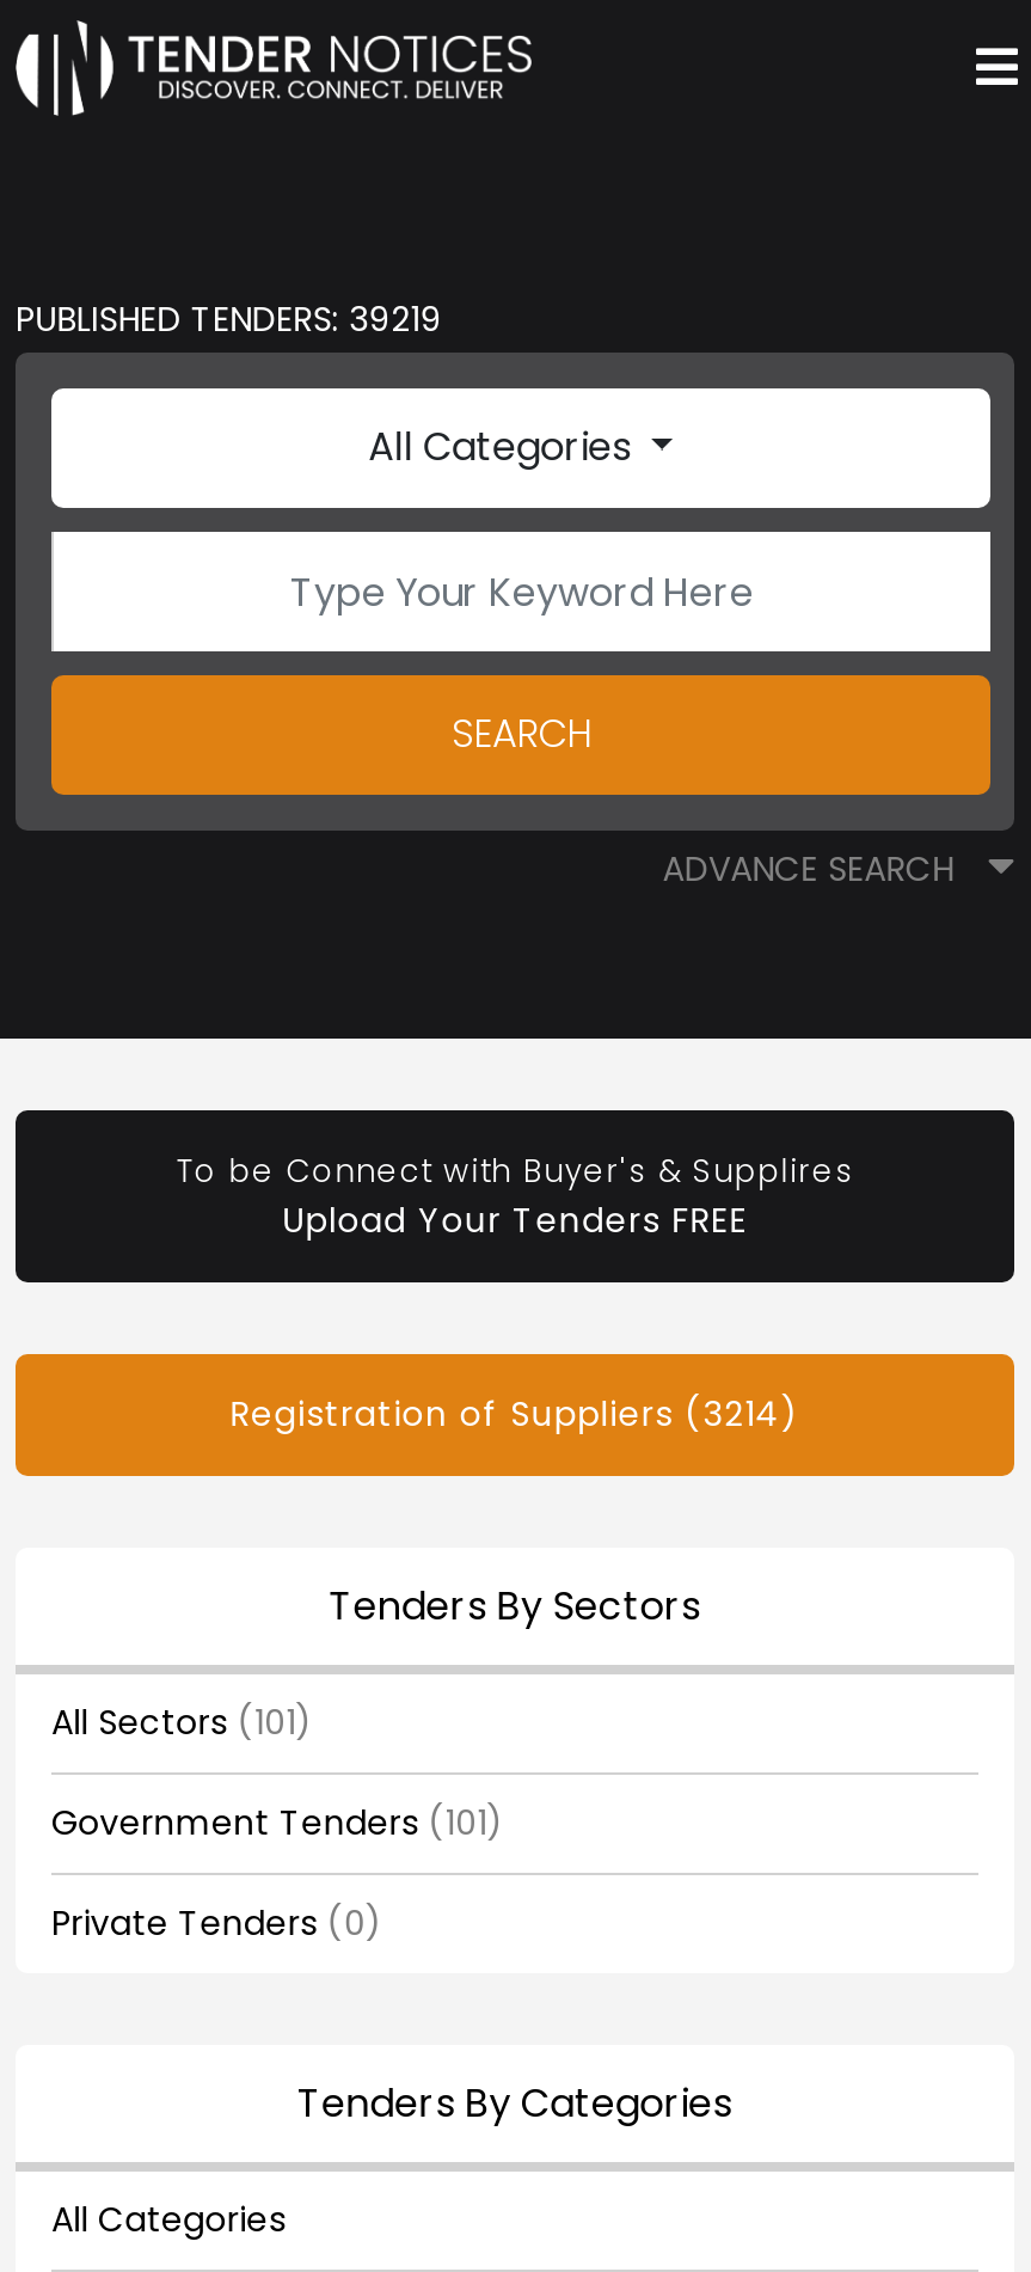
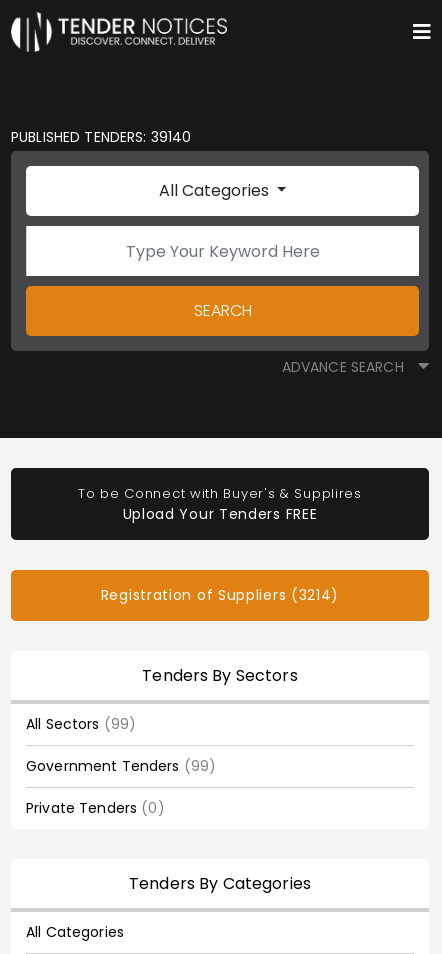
- PUBLISHED TENDERS: 39219
+ PUBLISHED TENDERS: 39140

- All Sectors (101)
+ All Sectors (99)

- Government Tenders (101)
+ Government Tenders (99)
